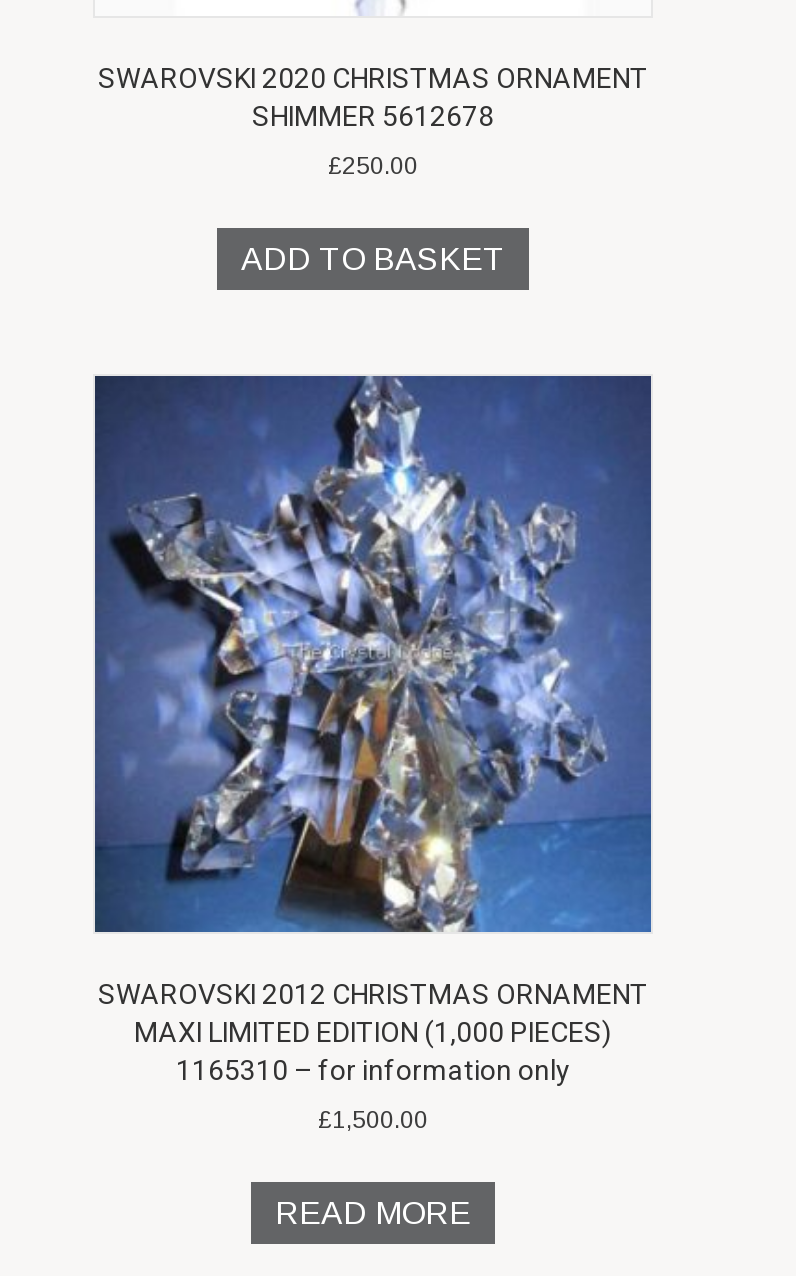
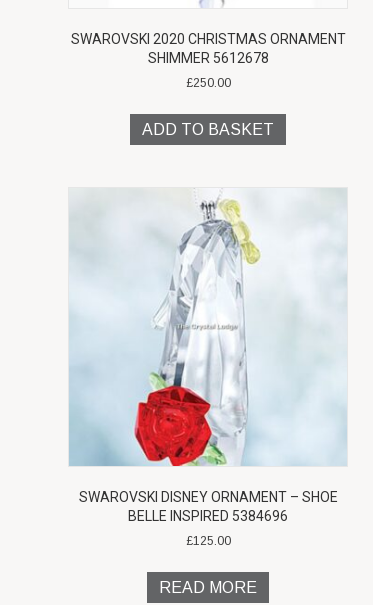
- [image]
- SWAROVSKI 2012 CHRISTMAS ORNAMENT
- MAXI LIMITED EDITION (1,000 PIECES)
- 1165310 – for information only
+ [image]
+ SWAROVSKI DISNEY ORNAMENT – SHOE
+ BELLE INSPIRED 5384696

- £1,500.00
+ £125.00
